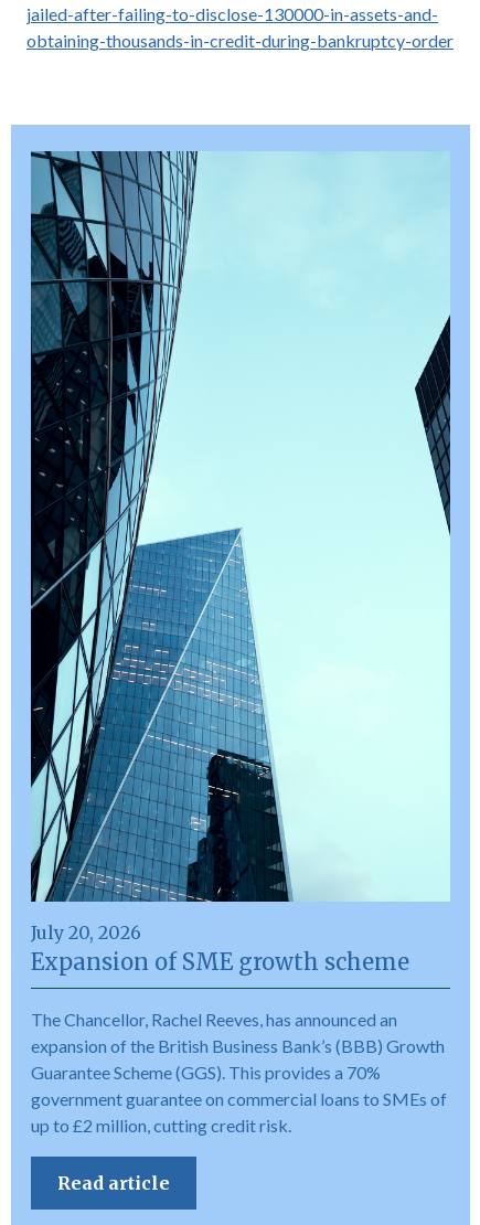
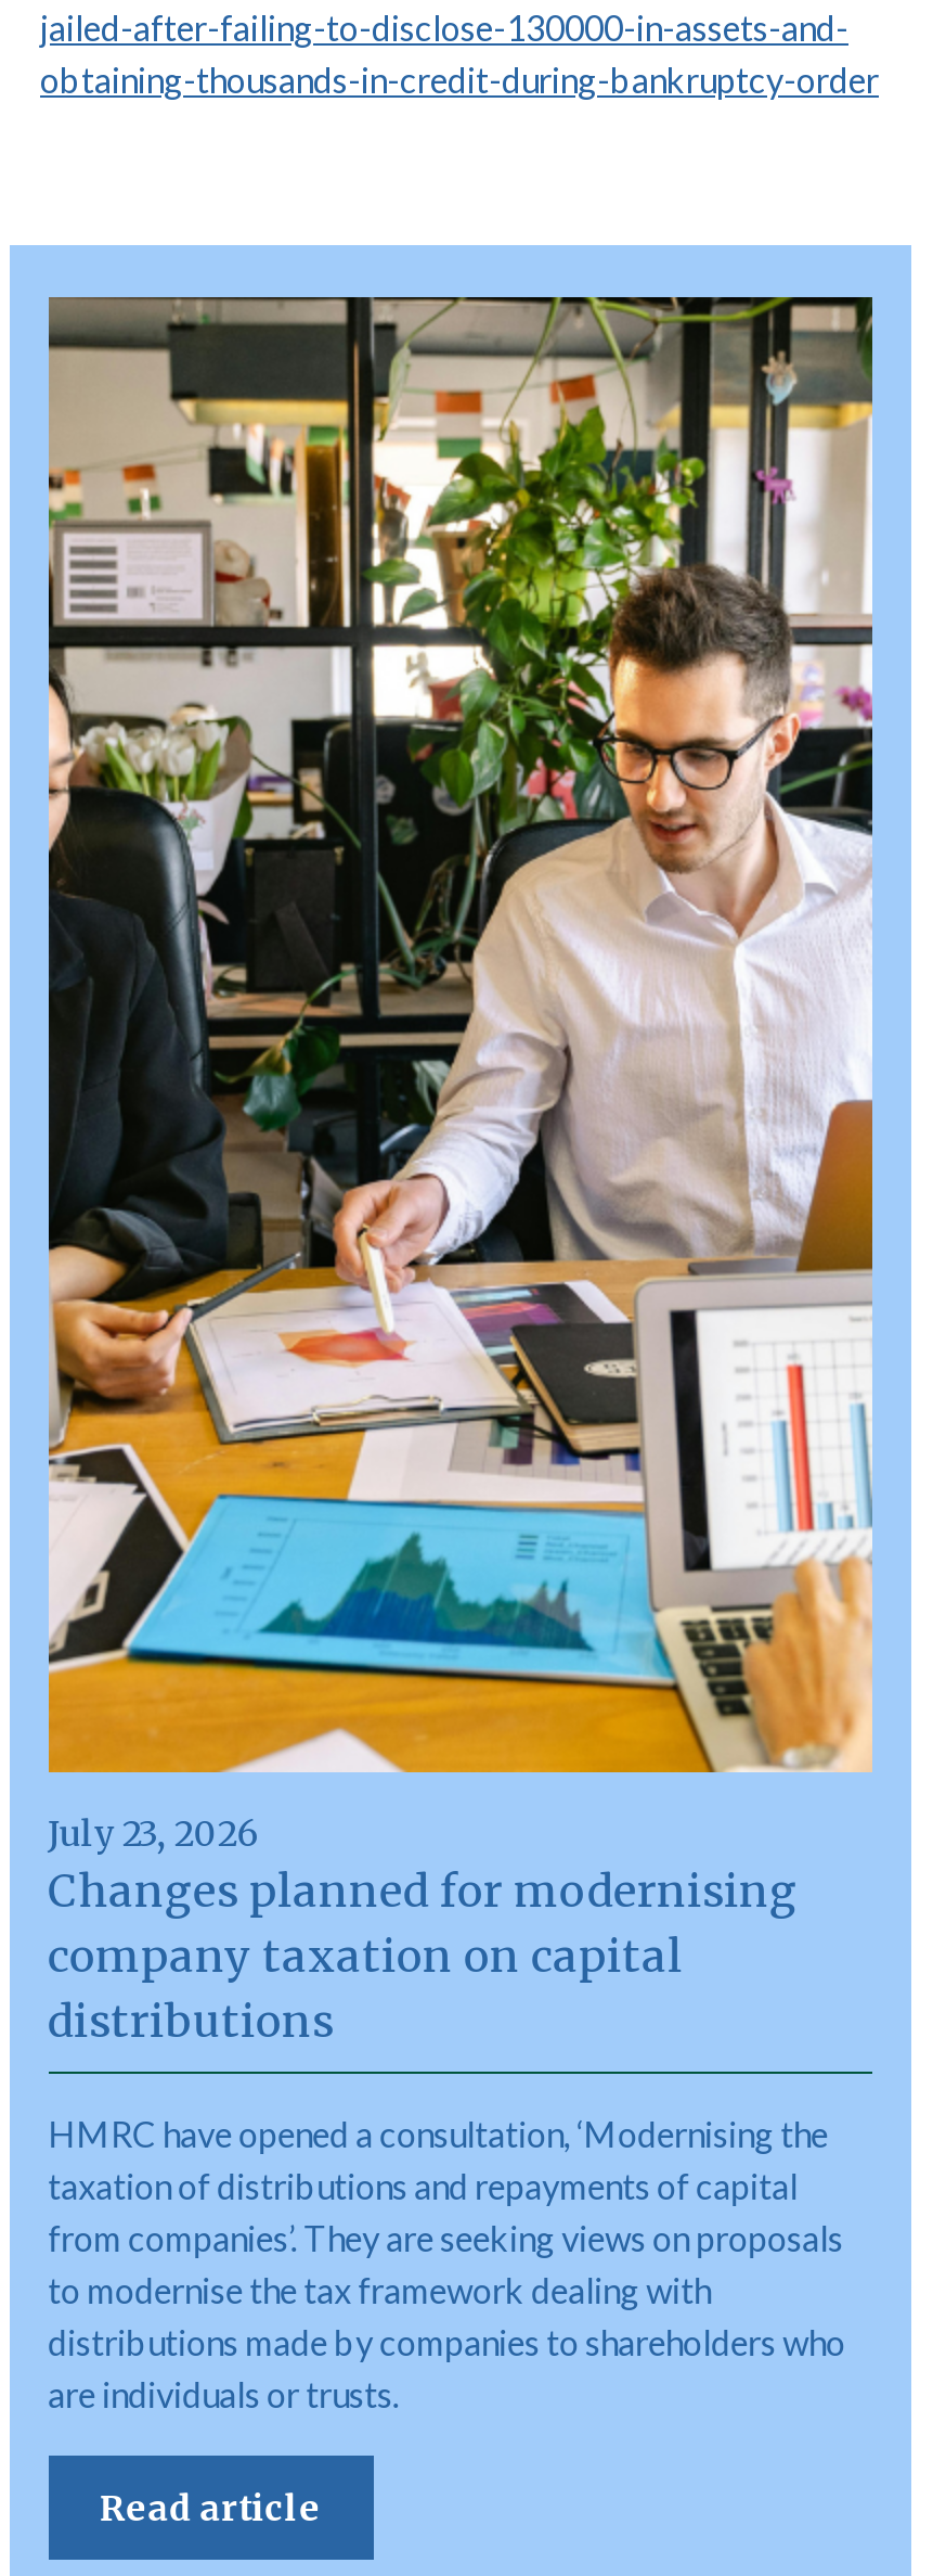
- [image]
- July 20, 2026
- Expansion of SME growth scheme
+ [image]
+ July 23, 2026
+ Changes planned for modernising
+ company taxation on capital
+ distributions

- The Chancellor, Rachel Reeves, has announced an
- expansion of the British Business Bank’s (BBB) Growth
- Guarantee Scheme (GGS). This provides a 70%
- government guarantee on commercial loans to SMEs of
- up to £2 million, cutting credit risk.
+ HMRC have opened a consultation, ‘Modernising the
+ taxation of distributions and repayments of capital
+ from companies’. They are seeking views on proposals
+ to modernise the tax framework dealing with
+ distributions made by companies to shareholders who
+ are individuals or trusts.
